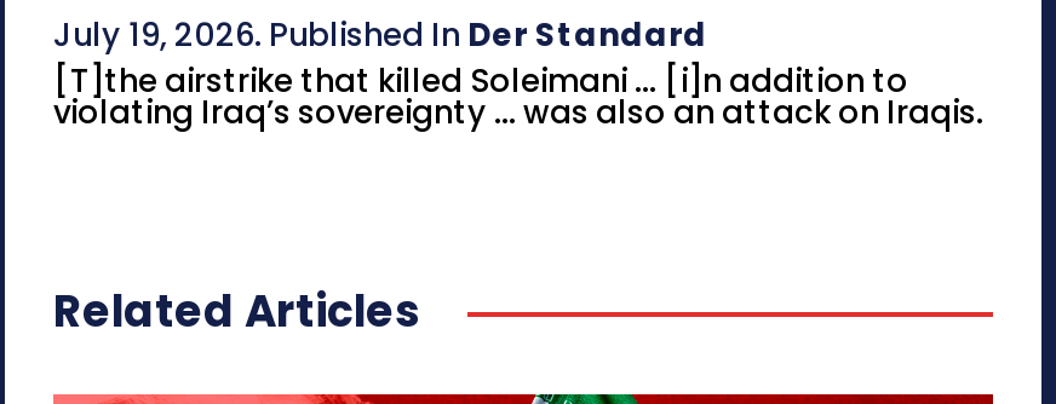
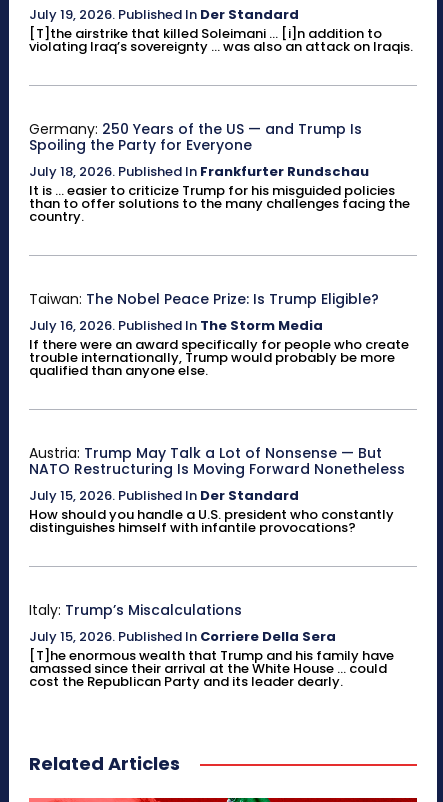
+ Germany: 250 Years of the US — and Trump Is
+ Spoiling the Party for Everyone
+ July 18, 2026. Published In Frankfurter Rundschau
+ It is ... easier to criticize Trump for his misguided policies
+ than to offer solutions to the many challenges facing the
+ country.

+ Taiwan: The Nobel Peace Prize: Is Trump Eligible?
+ July 16, 2026. Published In The Storm Media
+ If there were an award specifically for people who create
+ trouble internationally, Trump would probably be more
+ qualified than anyone else.

+ Austria: Trump May Talk a Lot of Nonsense — But
+ NATO Restructuring Is Moving Forward Nonetheless
+ July 15, 2026. Published In Der Standard
+ How should you handle a U.S. president who constantly
+ distinguishes himself with infantile provocations?

+ Italy: Trump’s Miscalculations
+ July 15, 2026. Published In Corriere Della Sera
+ [T]he enormous wealth that Trump and his family have
+ amassed since their arrival at the White House ... could
+ cost the Republican Party and its leader dearly.
